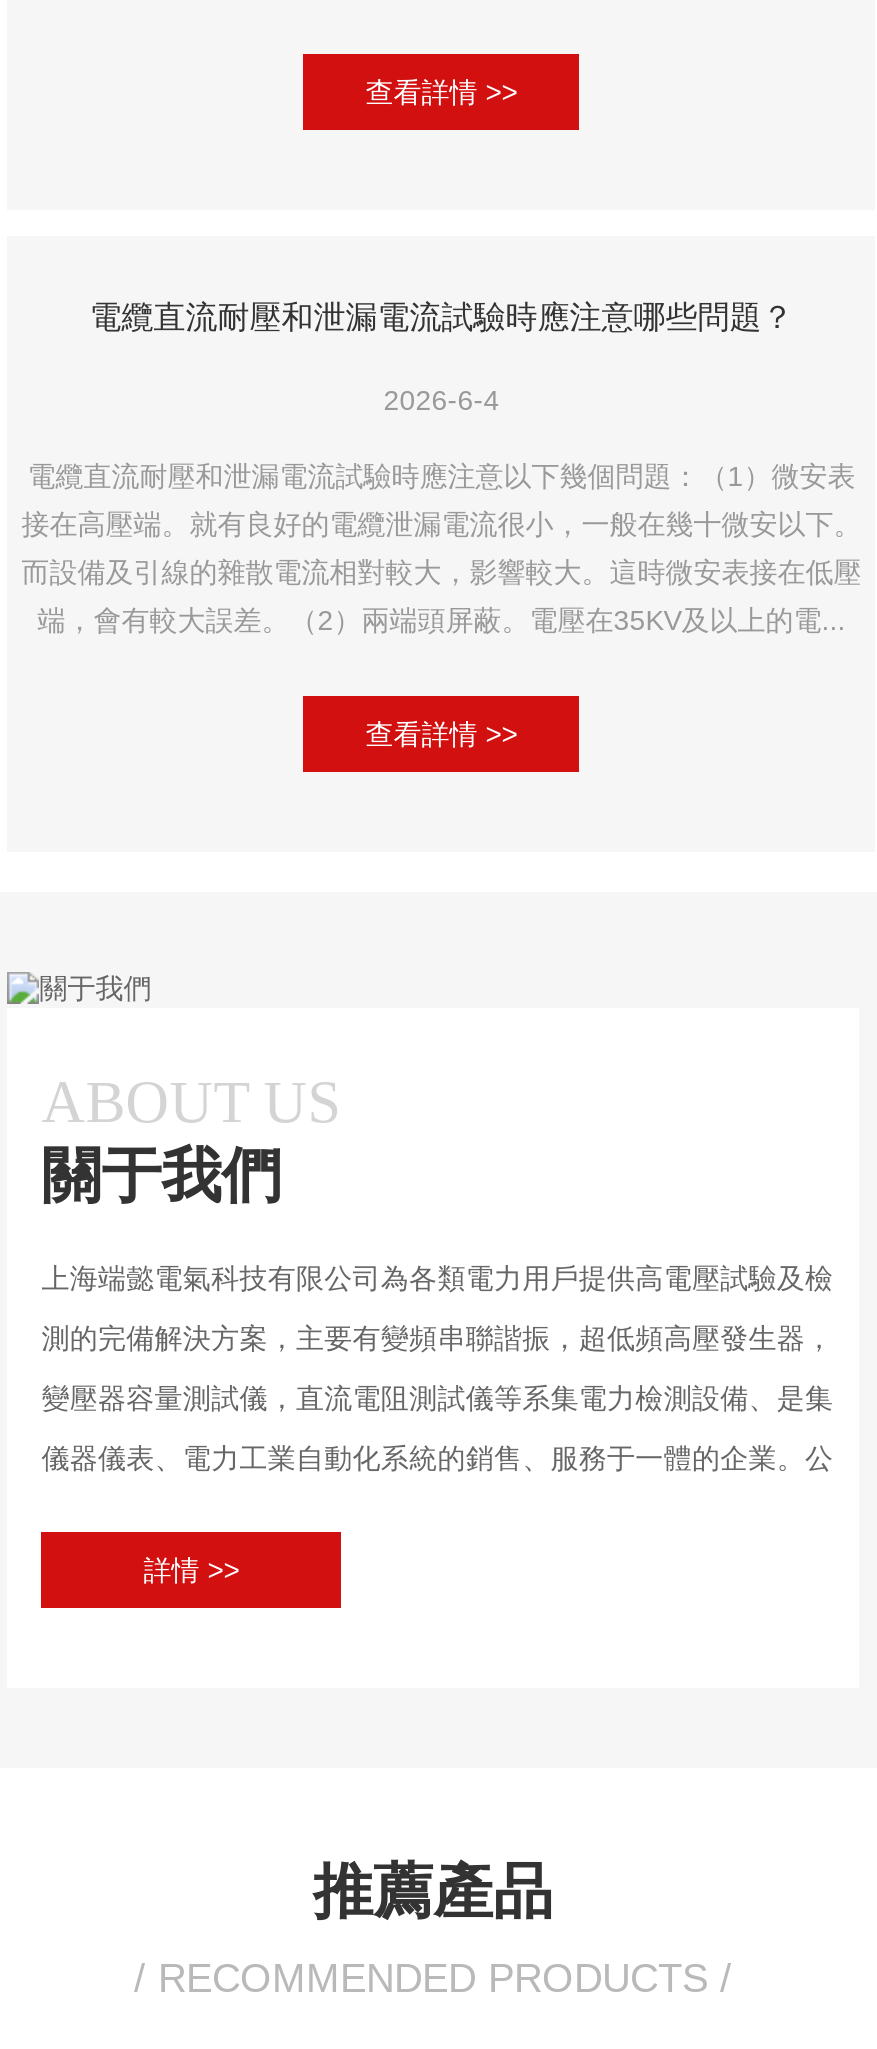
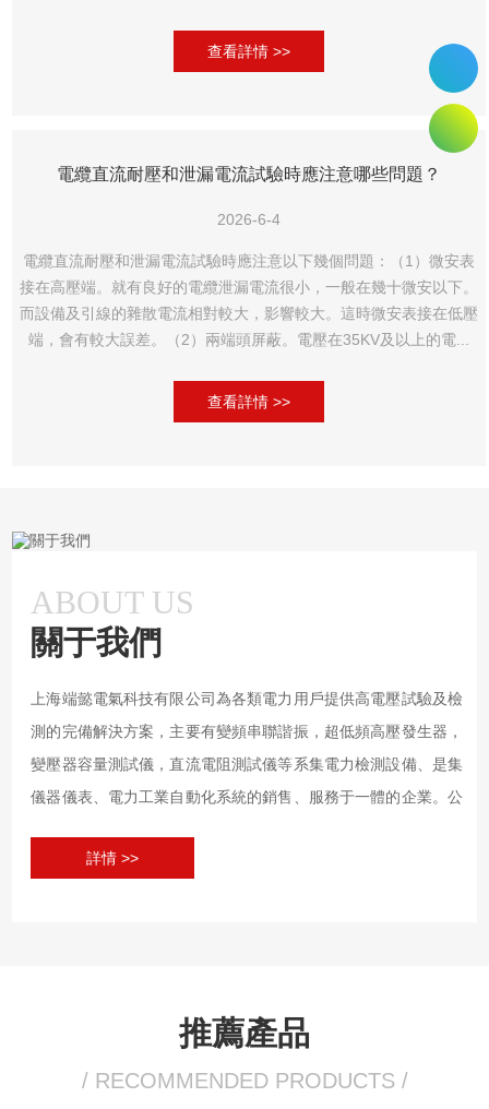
+ [image]

+ [image]
